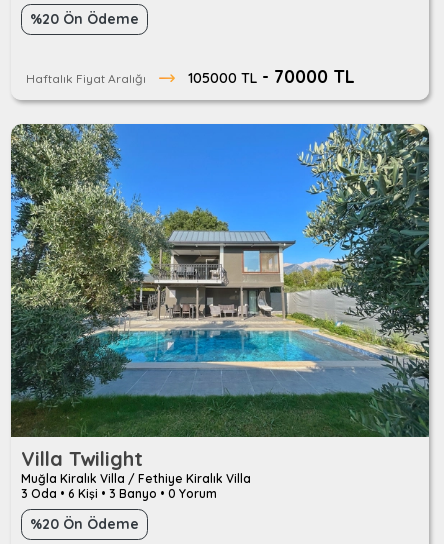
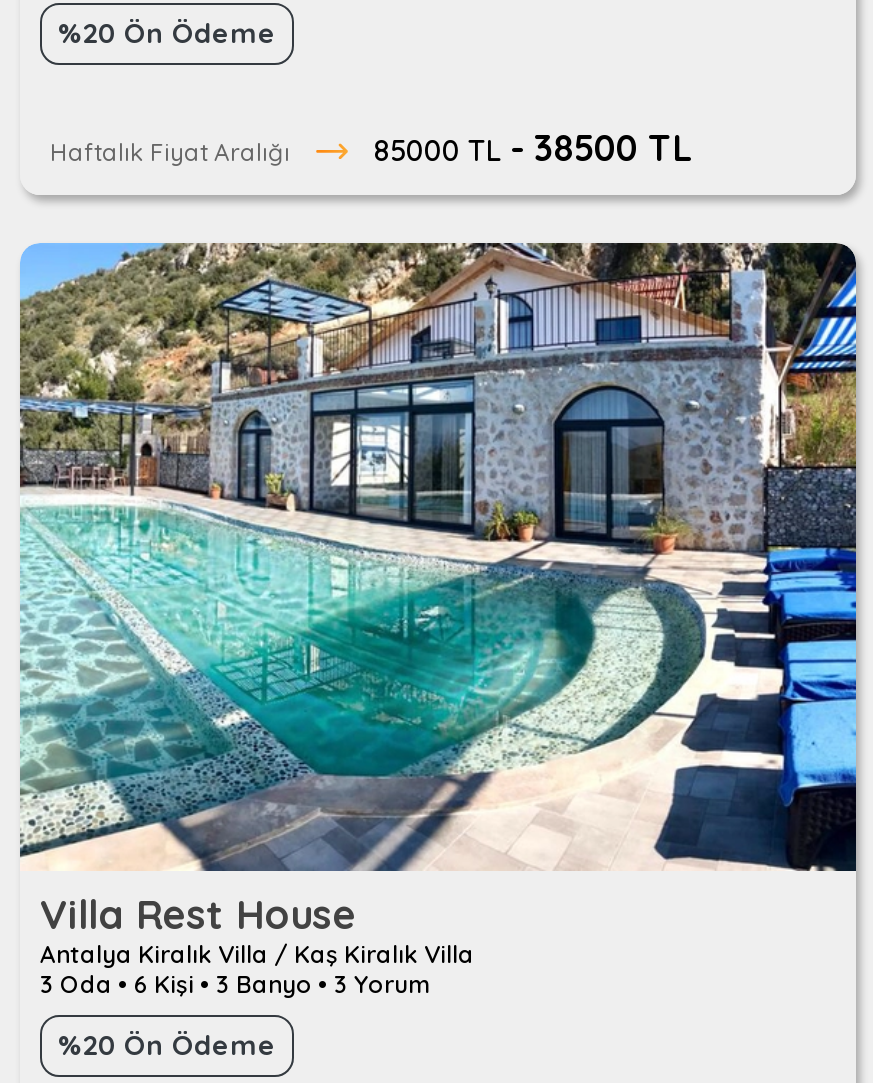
- 105000 TL - 70000 TL
+ 85000 TL - 38500 TL

- [image]
- Villa Twilight
- Muğla Kiralık Villa / Fethiye Kiralık Villa
- 3 Oda • 6 Kişi • 3 Banyo •0 Yorum
+ [image]
+ Villa Rest House
+ Antalya Kiralık Villa / Kaş Kiralık Villa
+ 3 Oda • 6 Kişi • 3 Banyo •3 Yorum
